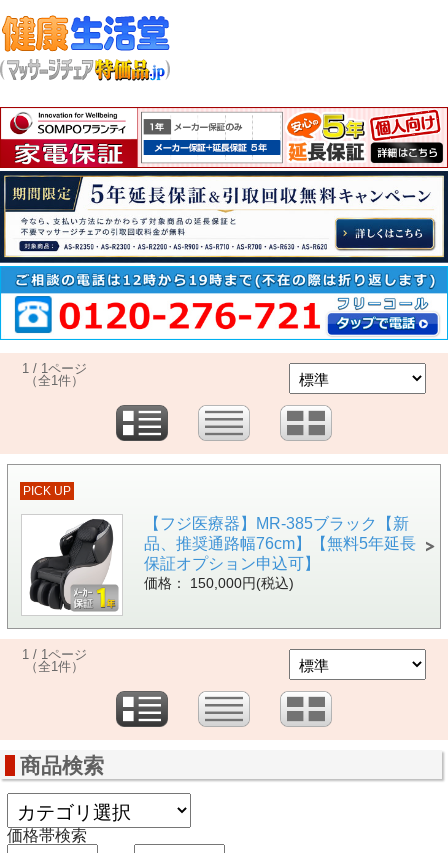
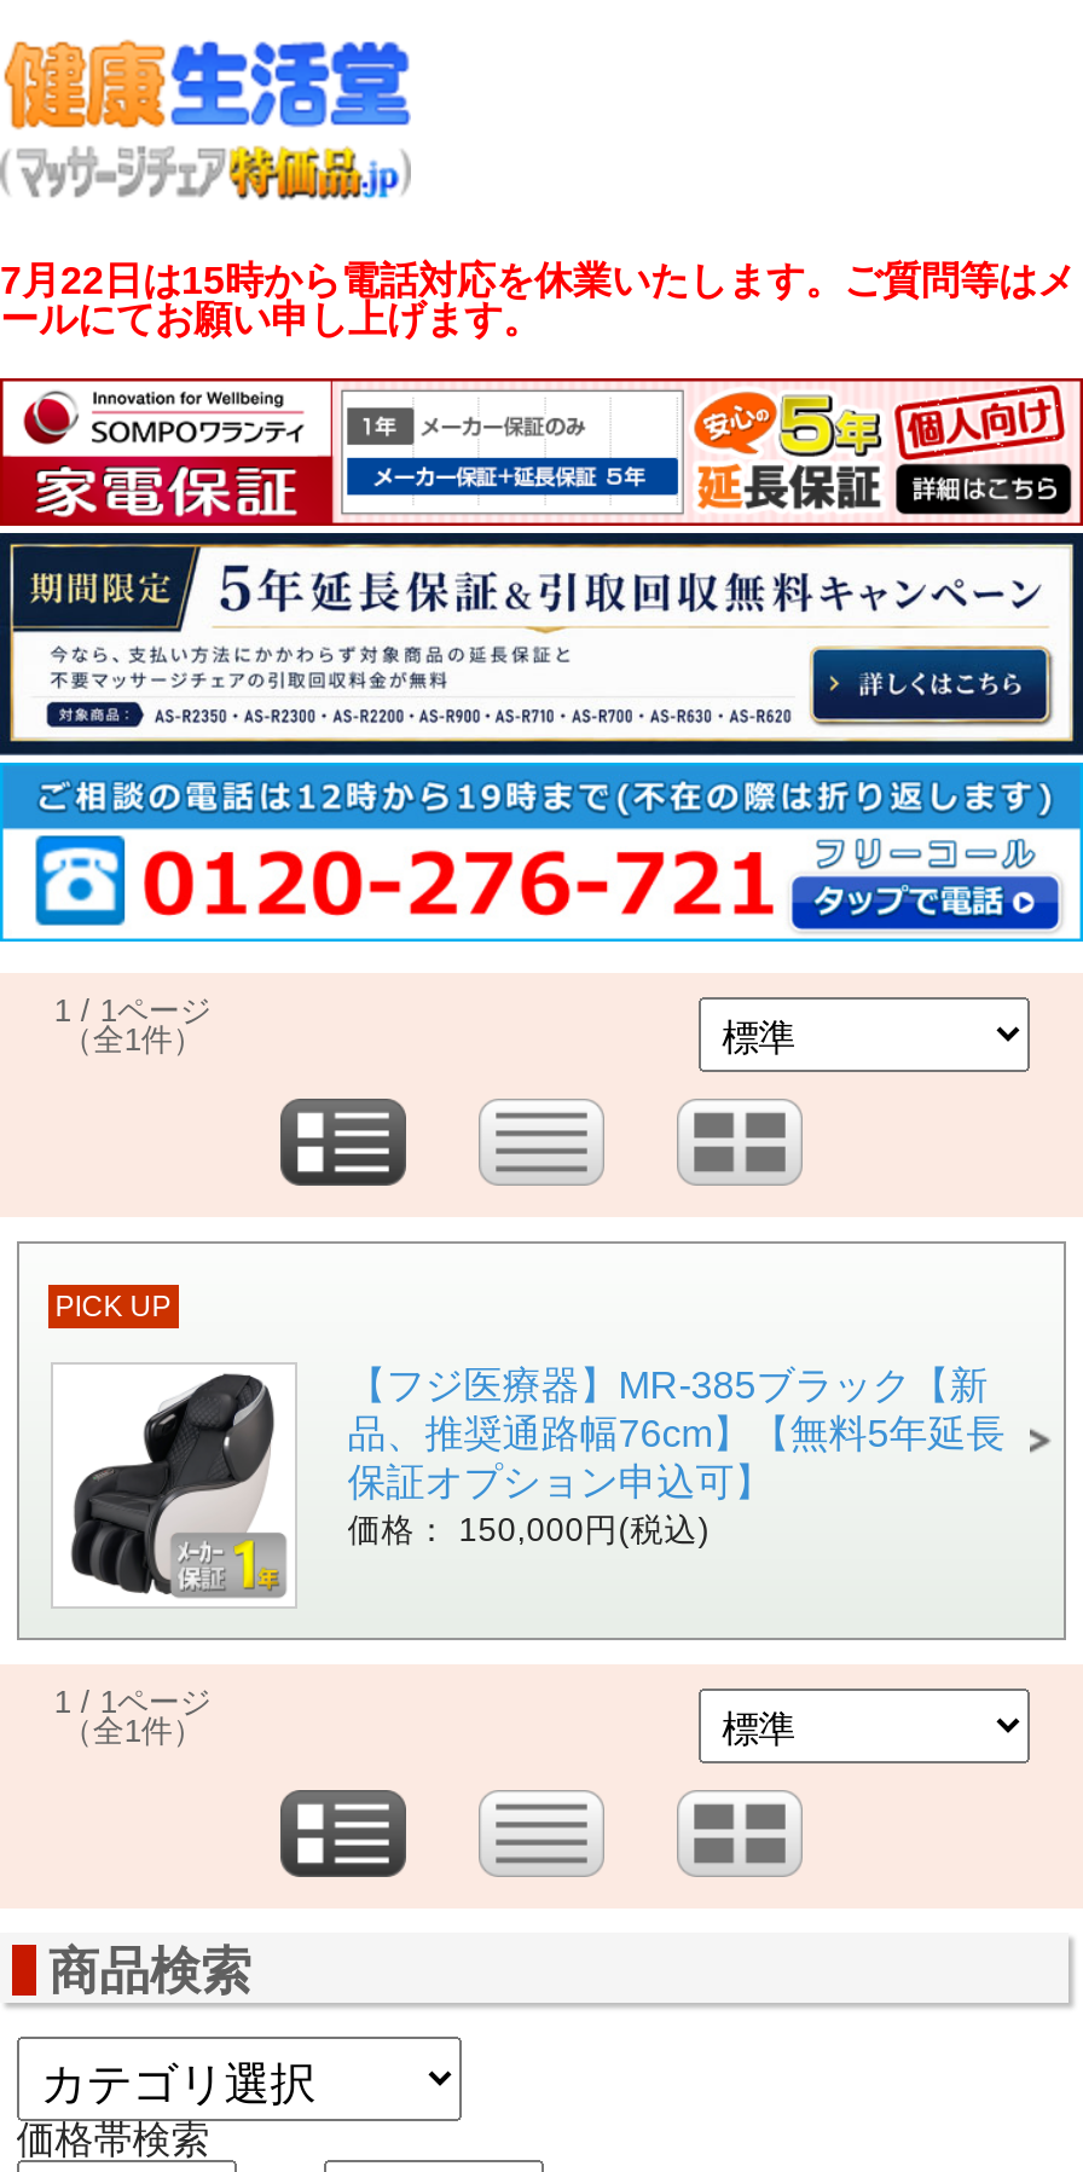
+ 7月22日は15時から電話対応を休業いたします。ご質問等はメ
+ ールにてお願い申し上げます。
